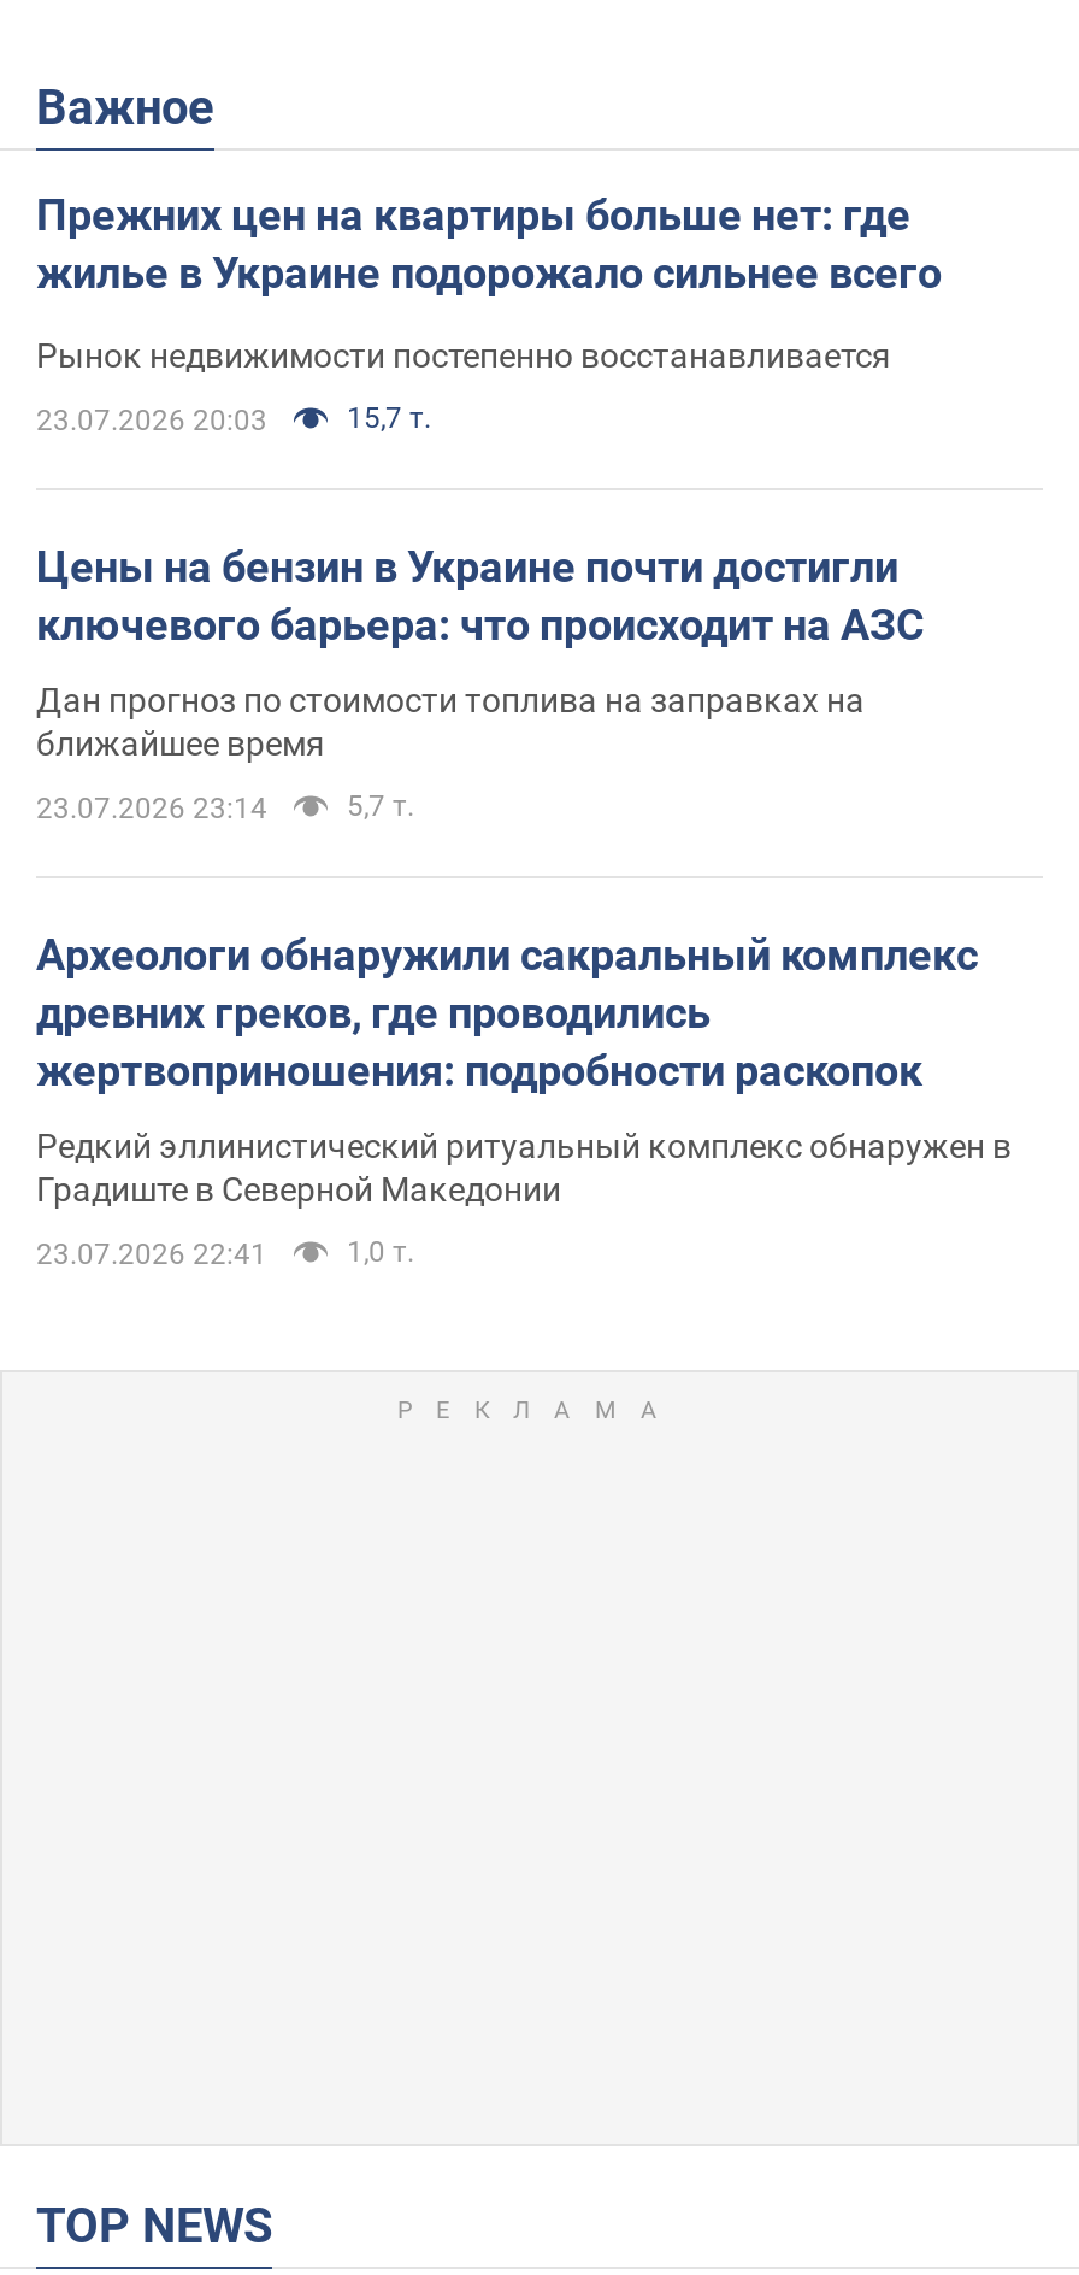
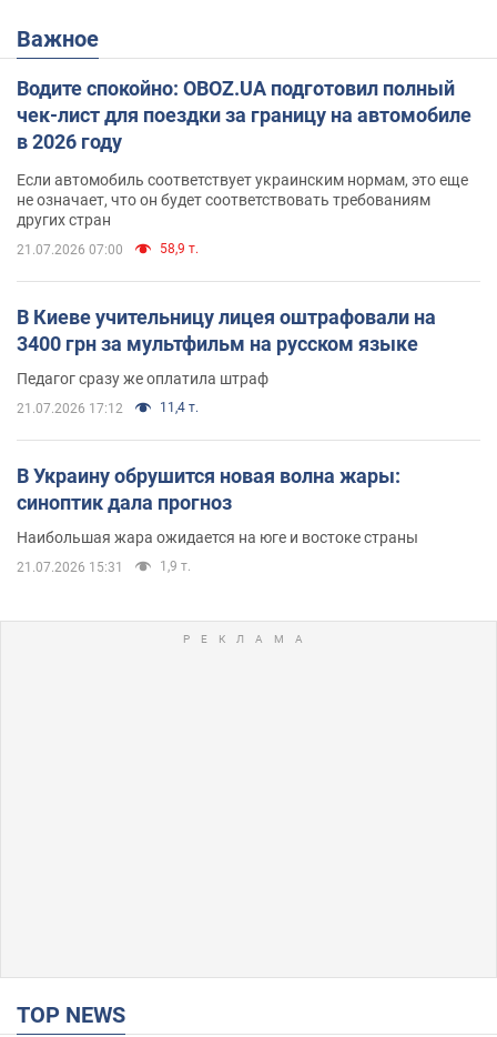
- Прежних цен на квартиры больше нет: где
- жилье в Украине подорожало сильнее всего
+ Водите спокойно: OBOZ.UA подготовил полный
+ чек-лист для поездки за границу на автомобиле
+ в 2026 году

- Рынок недвижимости постепенно восстанавливается
+ Если автомобиль соответствует украинским нормам, это еще
+ не означает, что он будет соответствовать требованиям
+ других стран

- 23.07.2026 20:03
- 15,7 т.
+ 21.07.2026 07:00
+ 58,9 т.

- Цены на бензин в Украине почти достигли
- ключевого барьера: что происходит на АЗС
+ В Киеве учительницу лицея оштрафовали на
+ 3400 грн за мультфильм на русском языке

- Дан прогноз по стоимости топлива на заправках на
- ближайшее время
+ Педагог сразу же оплатила штраф

- 23.07.2026 23:14
- 5,7 т.
+ 21.07.2026 17:12
+ 11,4 т.

- Археологи обнаружили сакральный комплекс
- древних греков, где проводились
- жертвоприношения: подробности раскопок
+ В Украину обрушится новая волна жары:
+ синоптик дала прогноз

- Редкий эллинистический ритуальный комплекс обнаружен в
- Градиште в Северной Македонии
+ Наибольшая жара ожидается на юге и востоке страны

- 23.07.2026 22:41
- 1,0 т.
+ 21.07.2026 15:31
+ 1,9 т.
